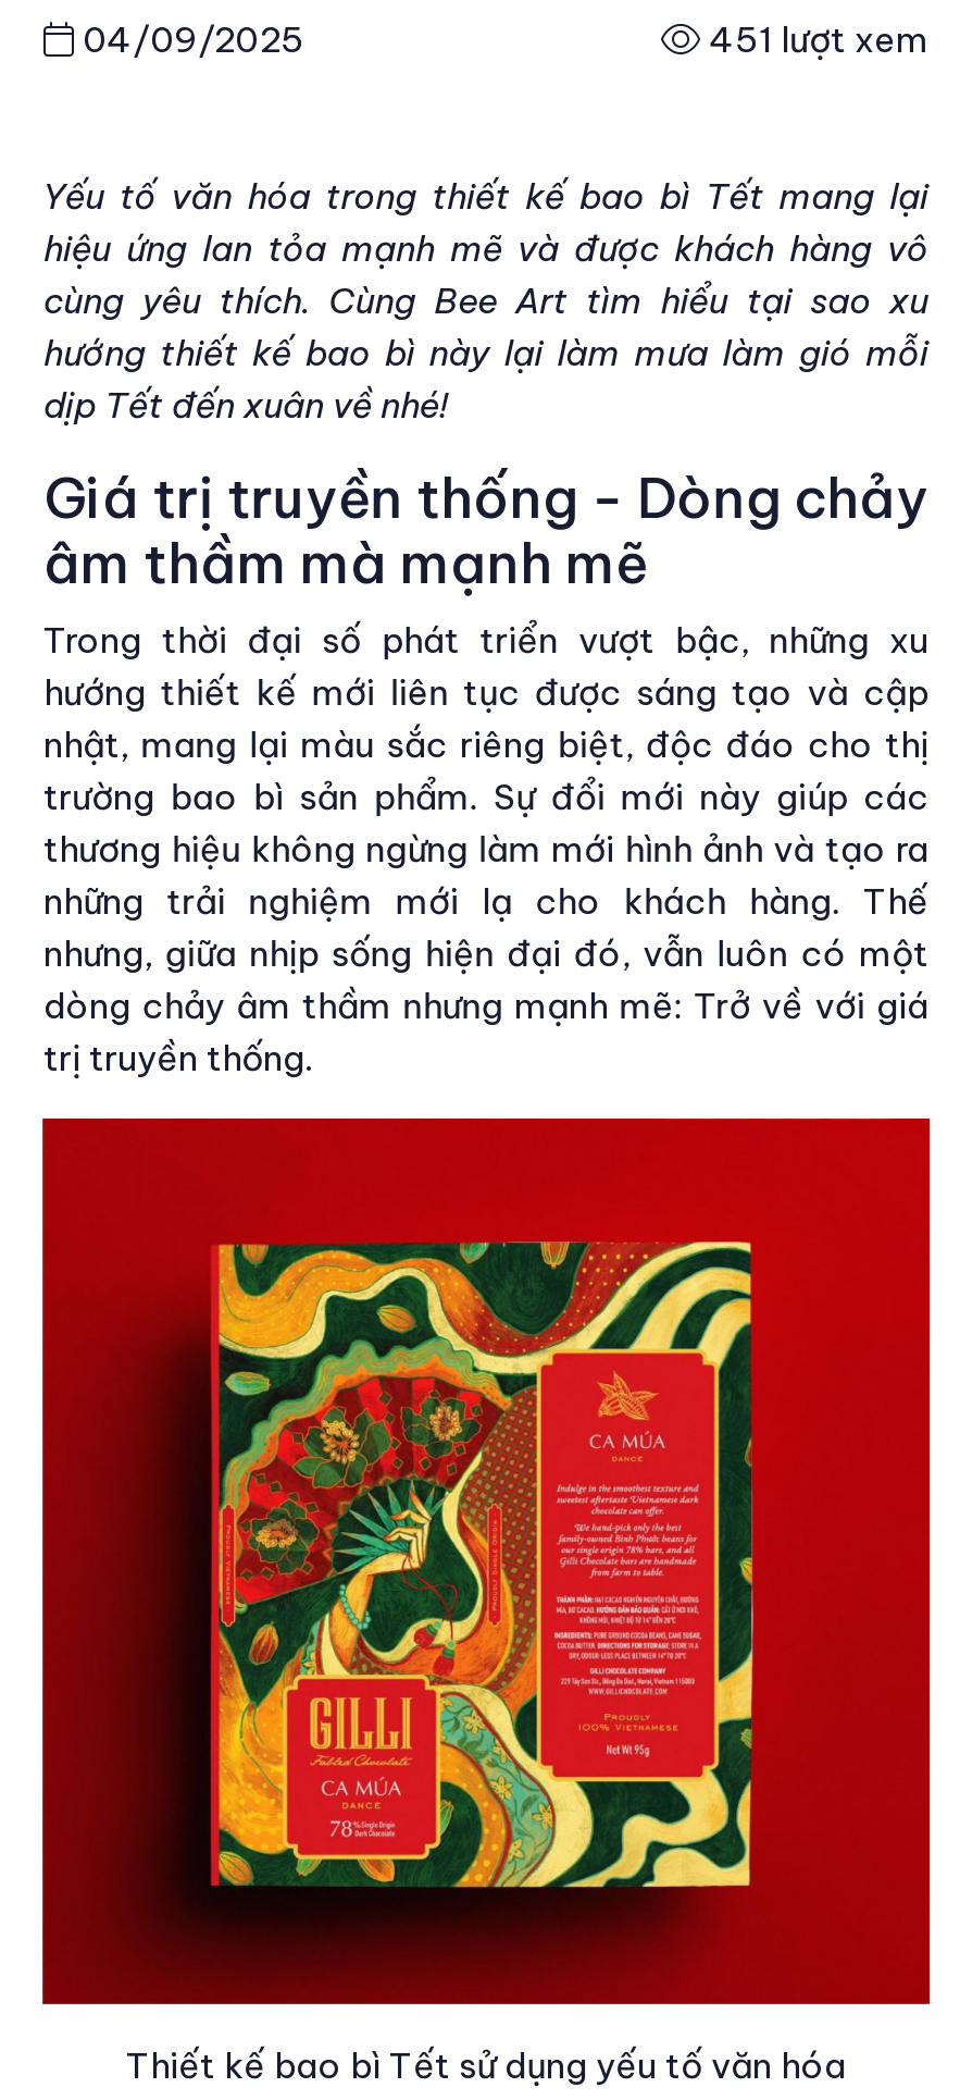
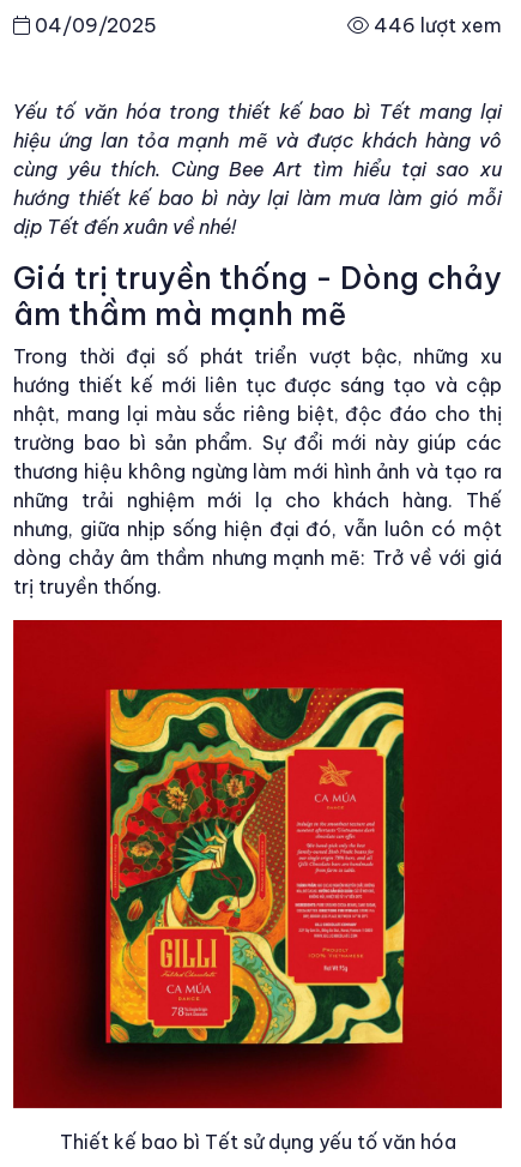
- 451 lượt xem
+ 446 lượt xem
